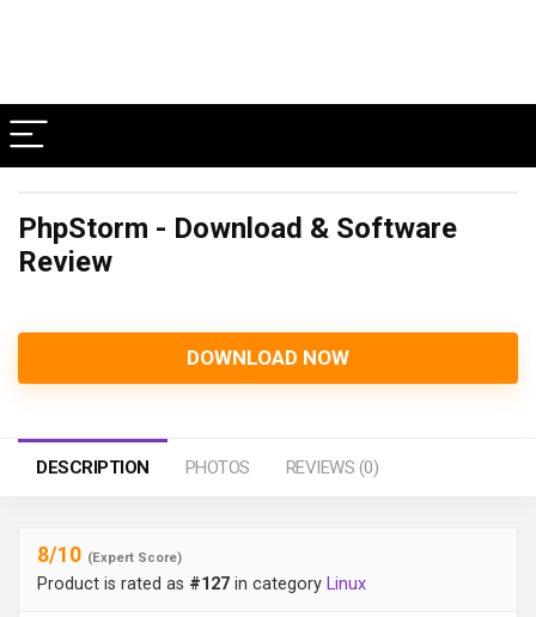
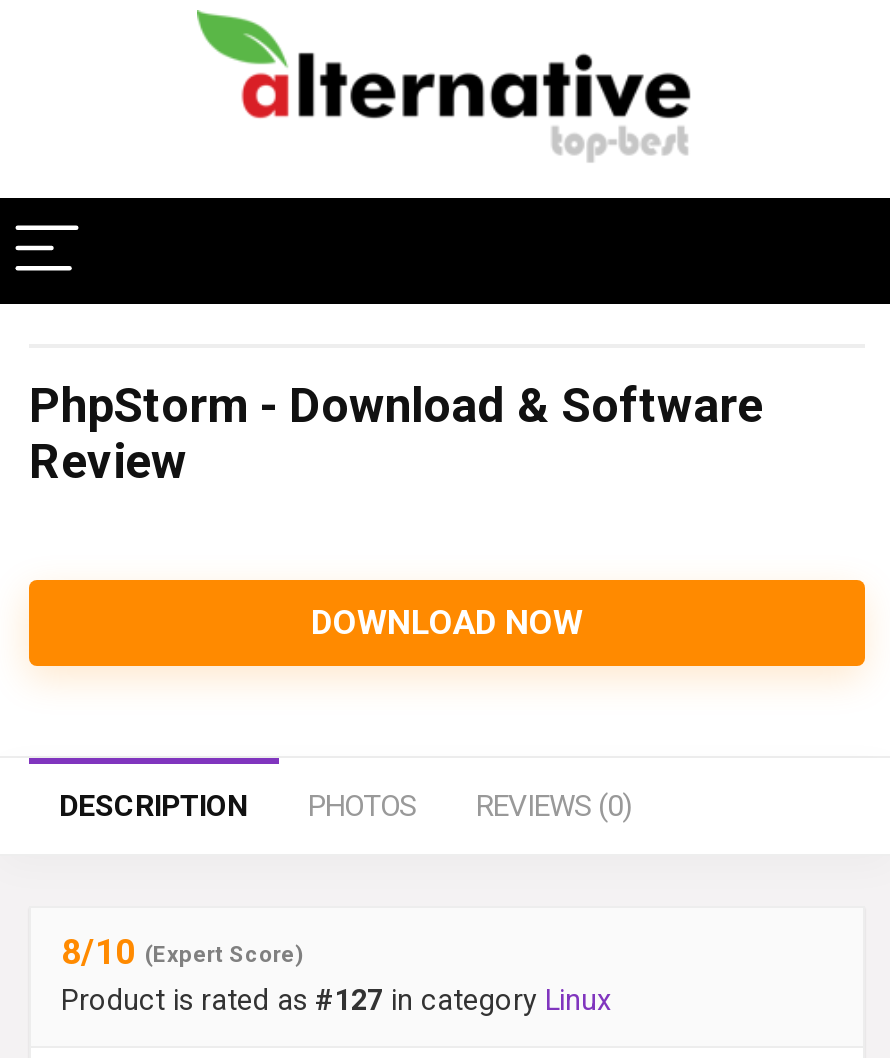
+ [image]
